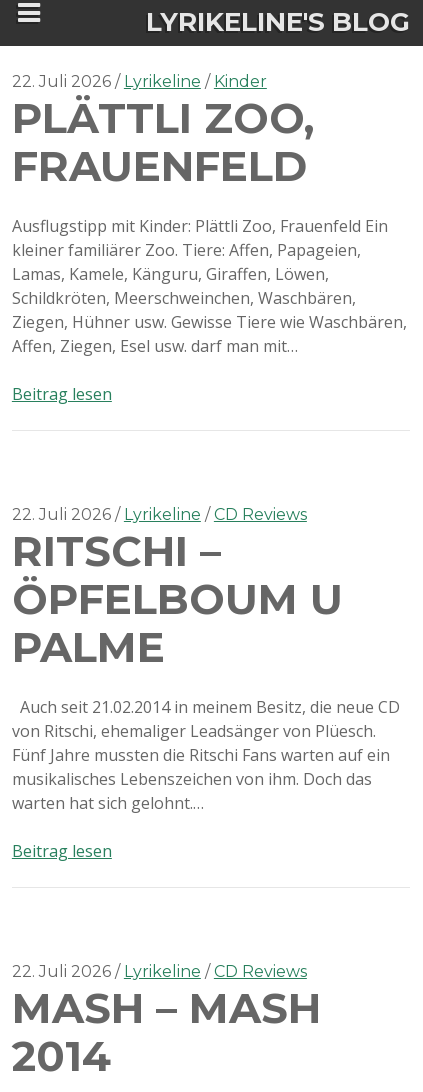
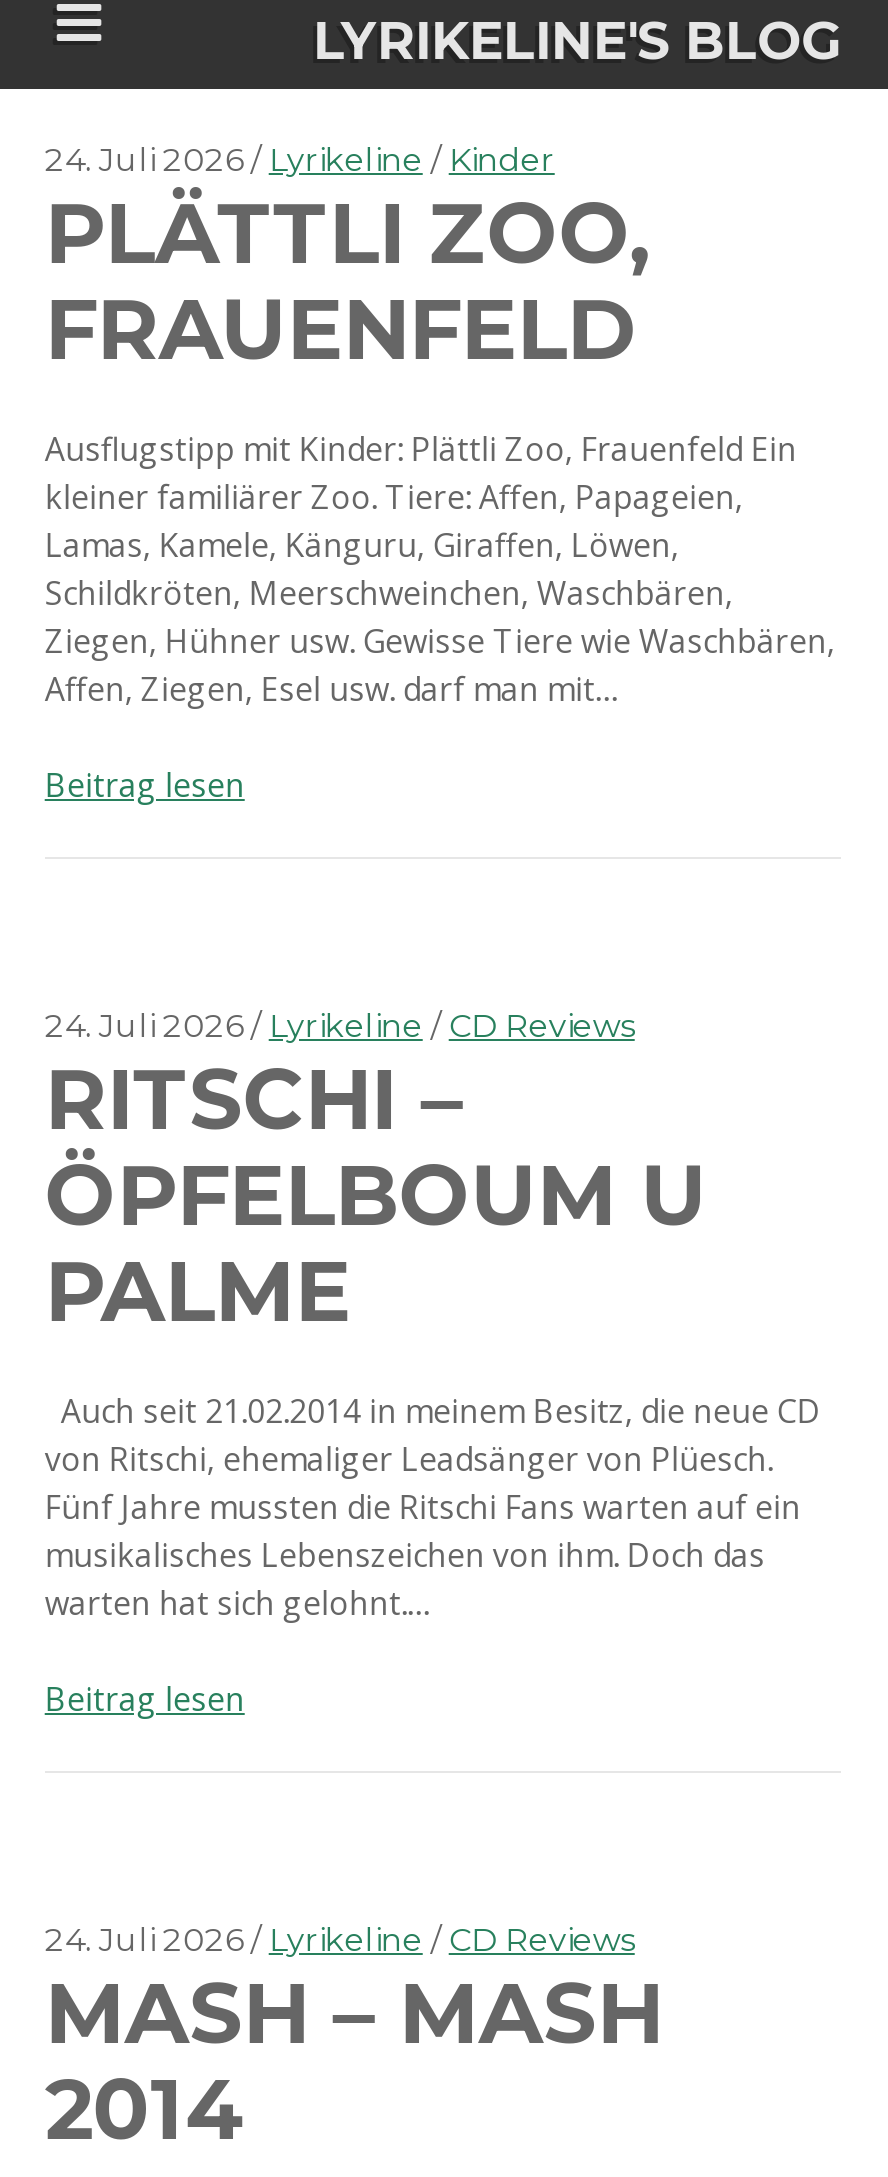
- 22. Juli 2026 Lyrikeline
+ 24. Juli 2026 Lyrikeline

- 22. Juli 2026 Lyrikeline
+ 24. Juli 2026 Lyrikeline

- 22. Juli 2026 Lyrikeline
+ 24. Juli 2026 Lyrikeline
